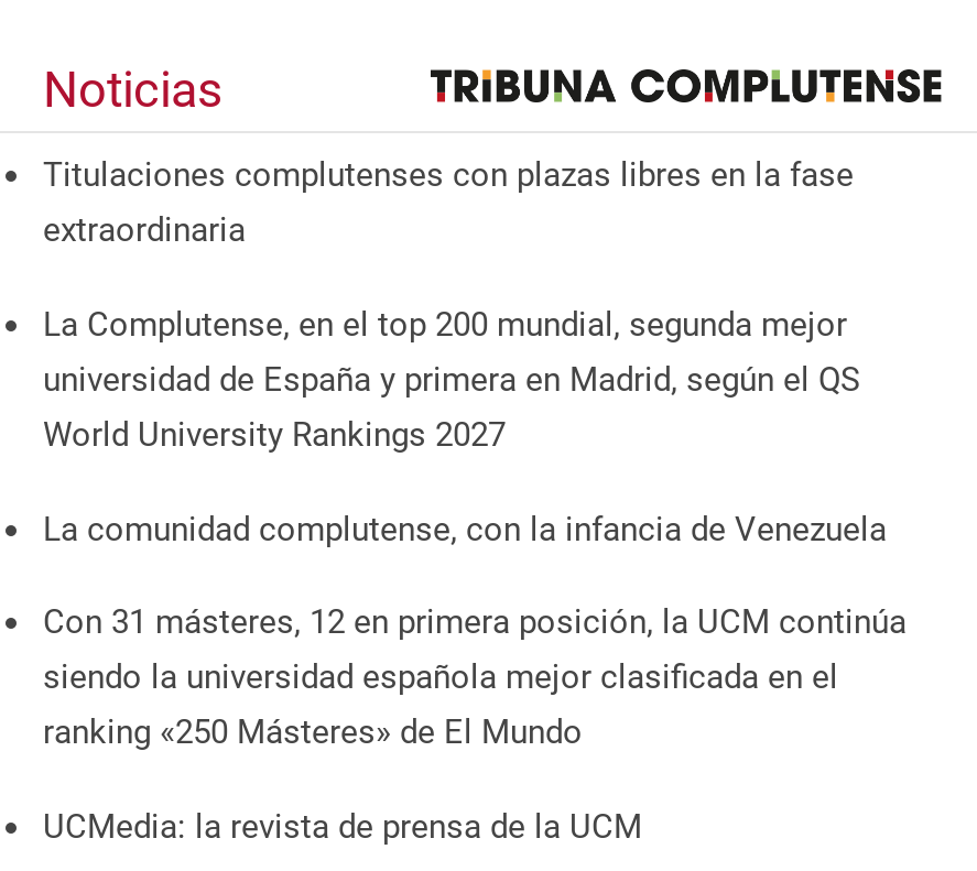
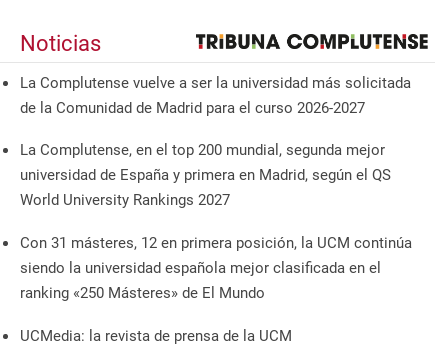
- Titulaciones complutenses con plazas libres en la fase
- extraordinaria
+ La Complutense vuelve a ser la universidad más solicitada
+ de la Comunidad de Madrid para el curso 2026-2027

- La comunidad complutense, con la infancia de Venezuela
